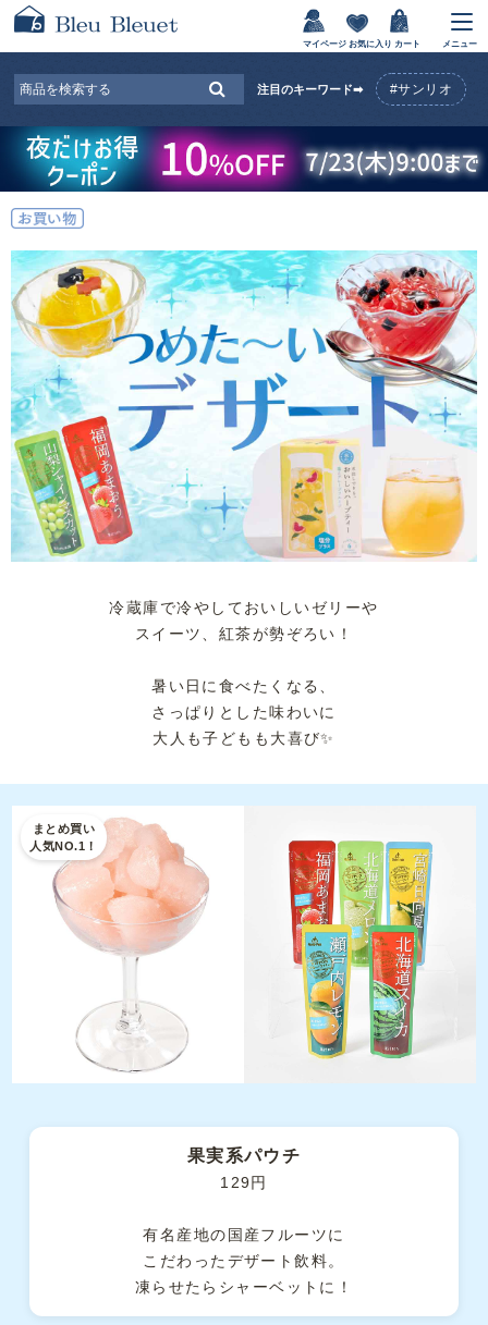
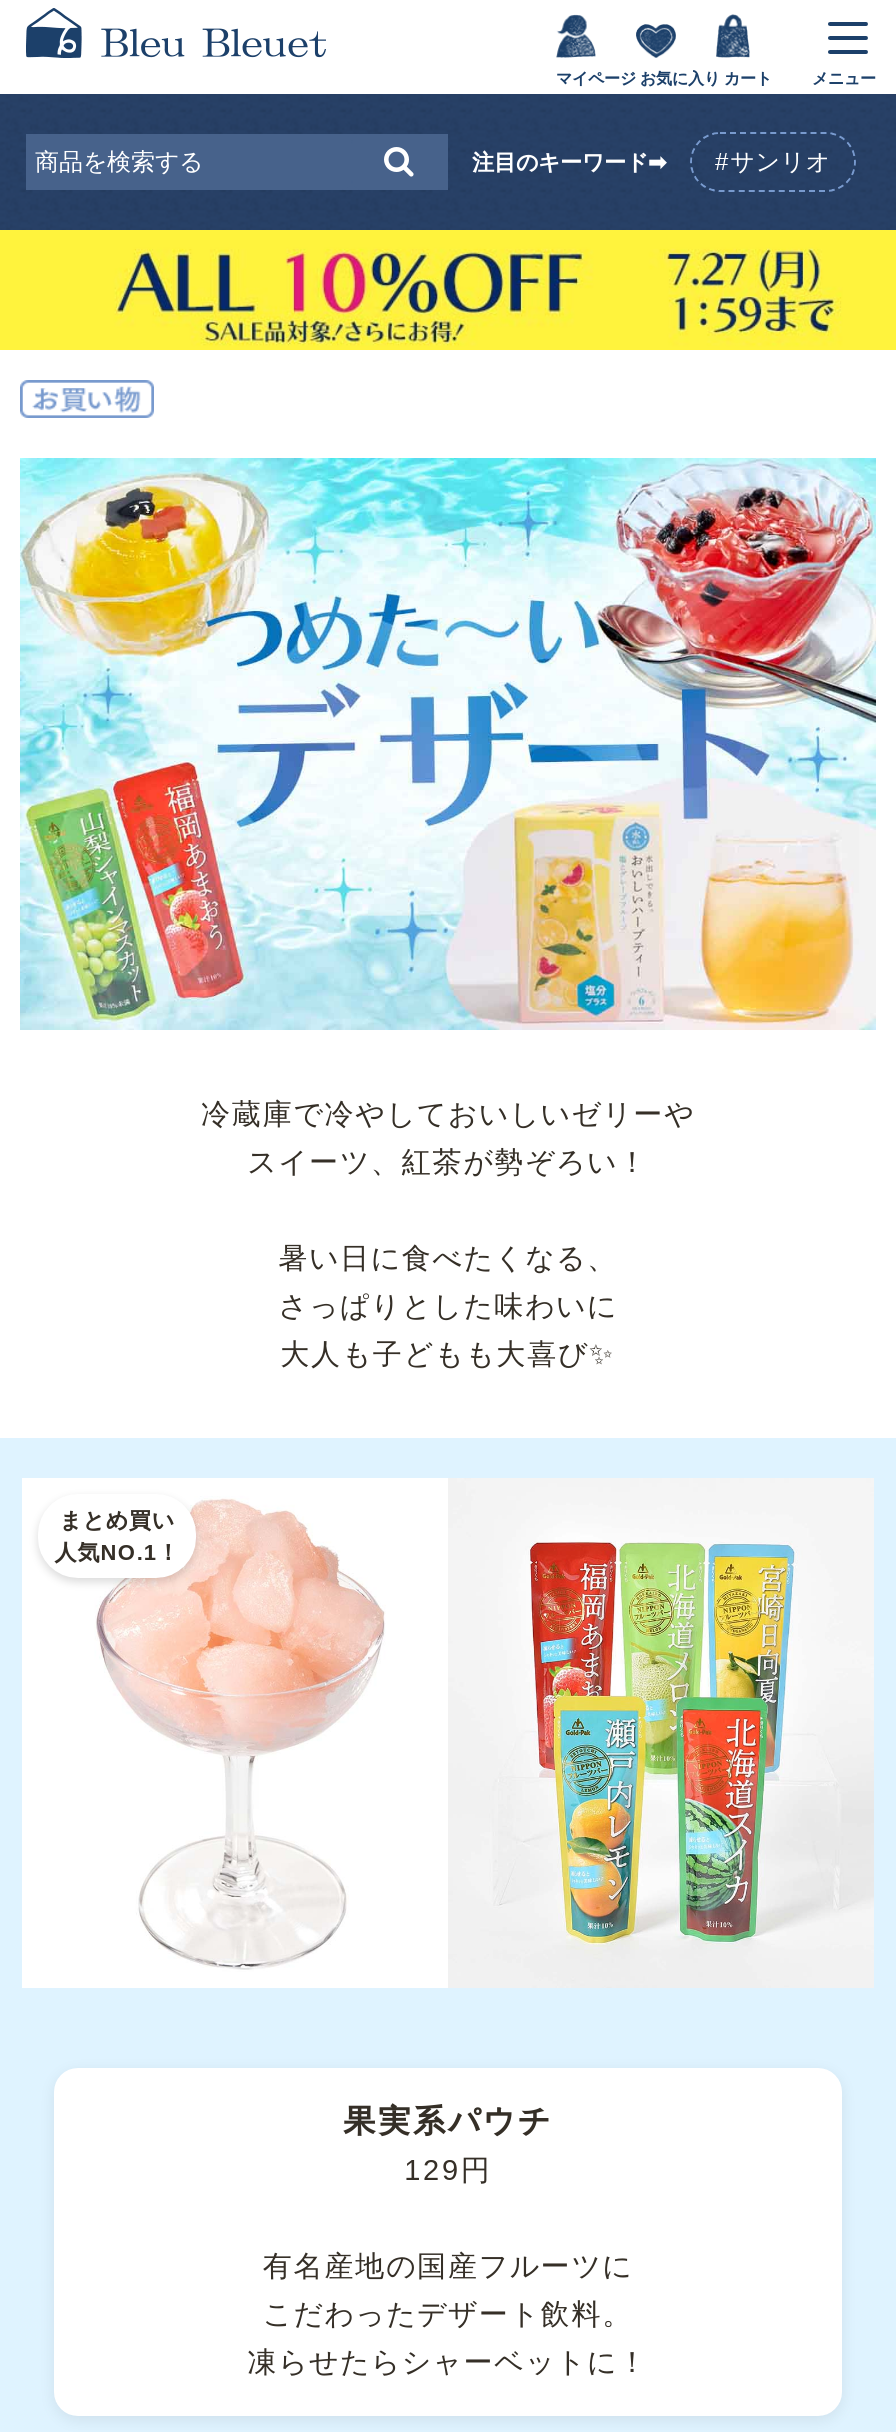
- [image]
+ [image]
